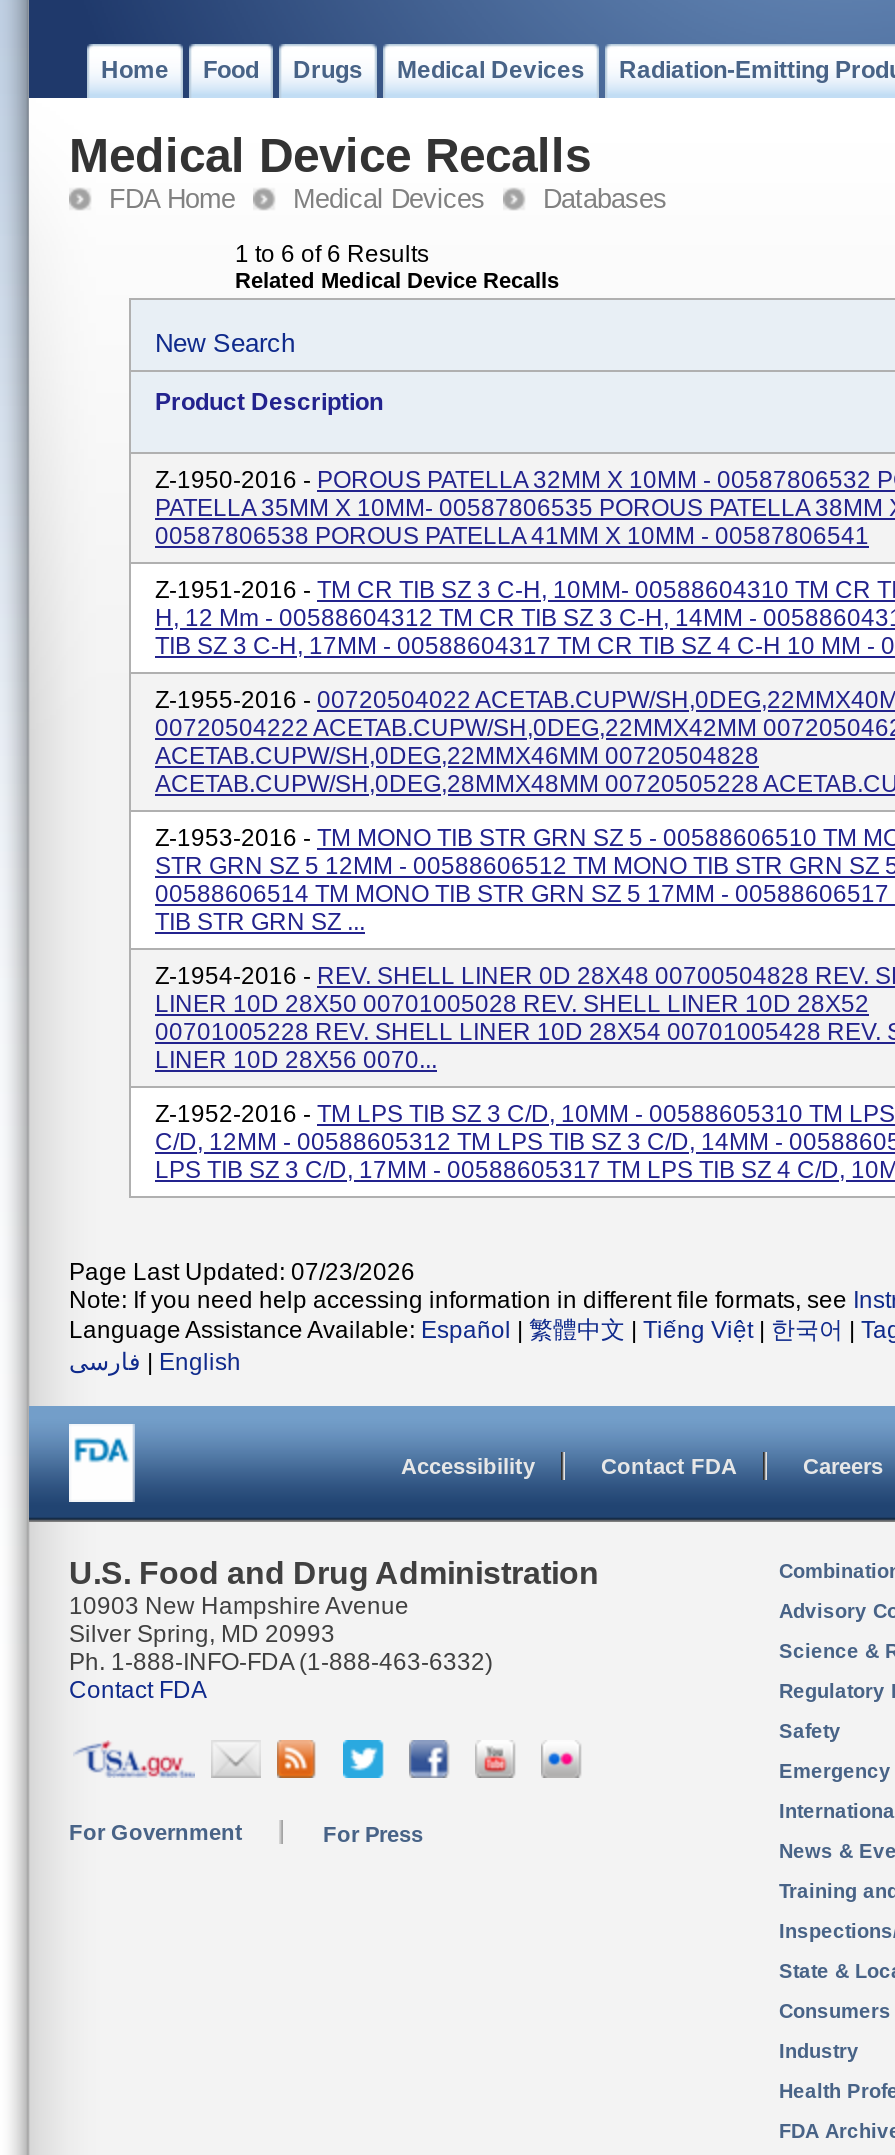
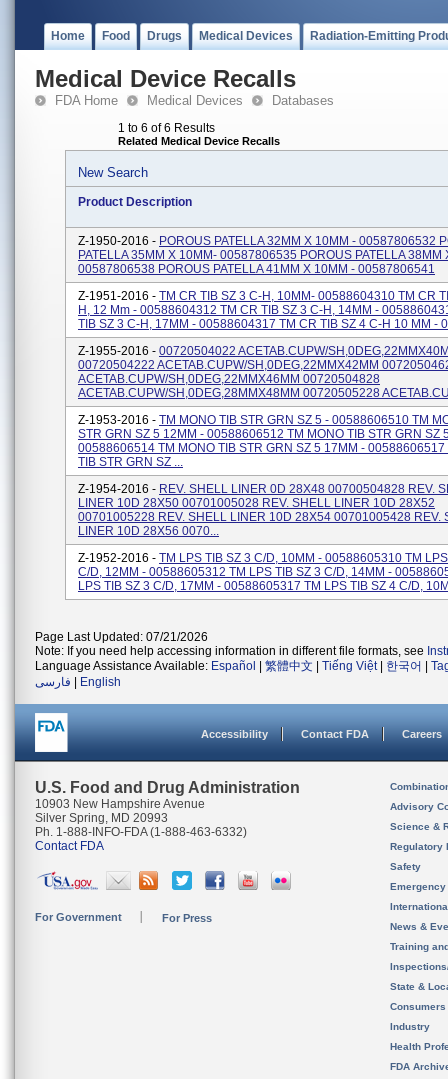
- Page Last Updated: 07/23/2026
+ Page Last Updated: 07/21/2026
